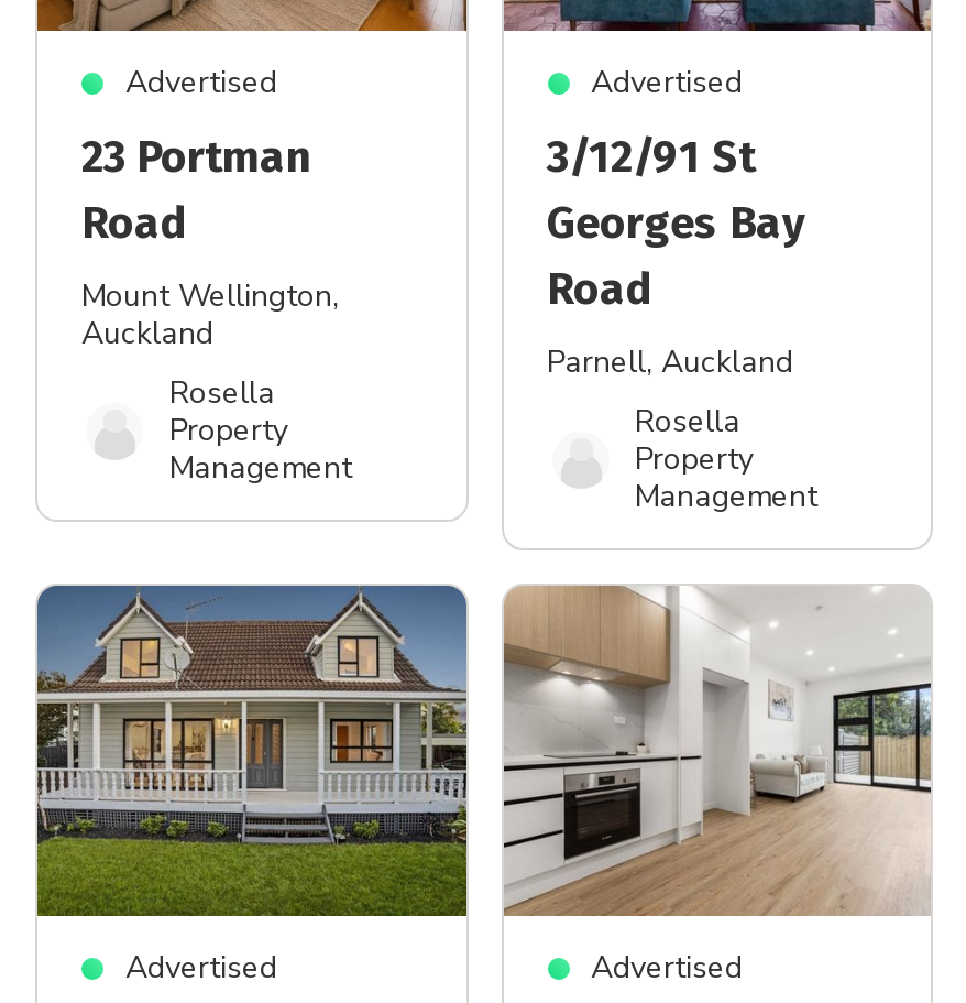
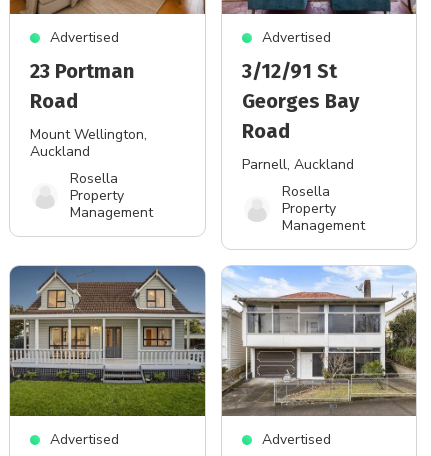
- [image]
+ [image]
